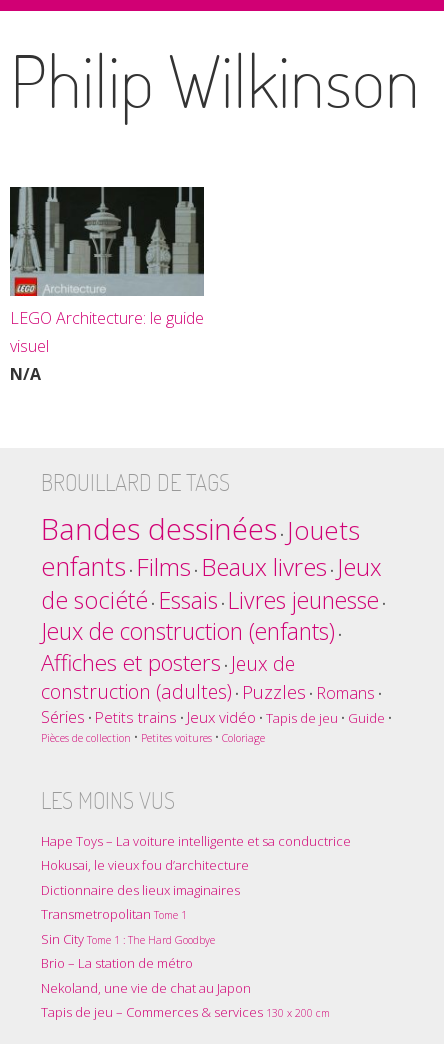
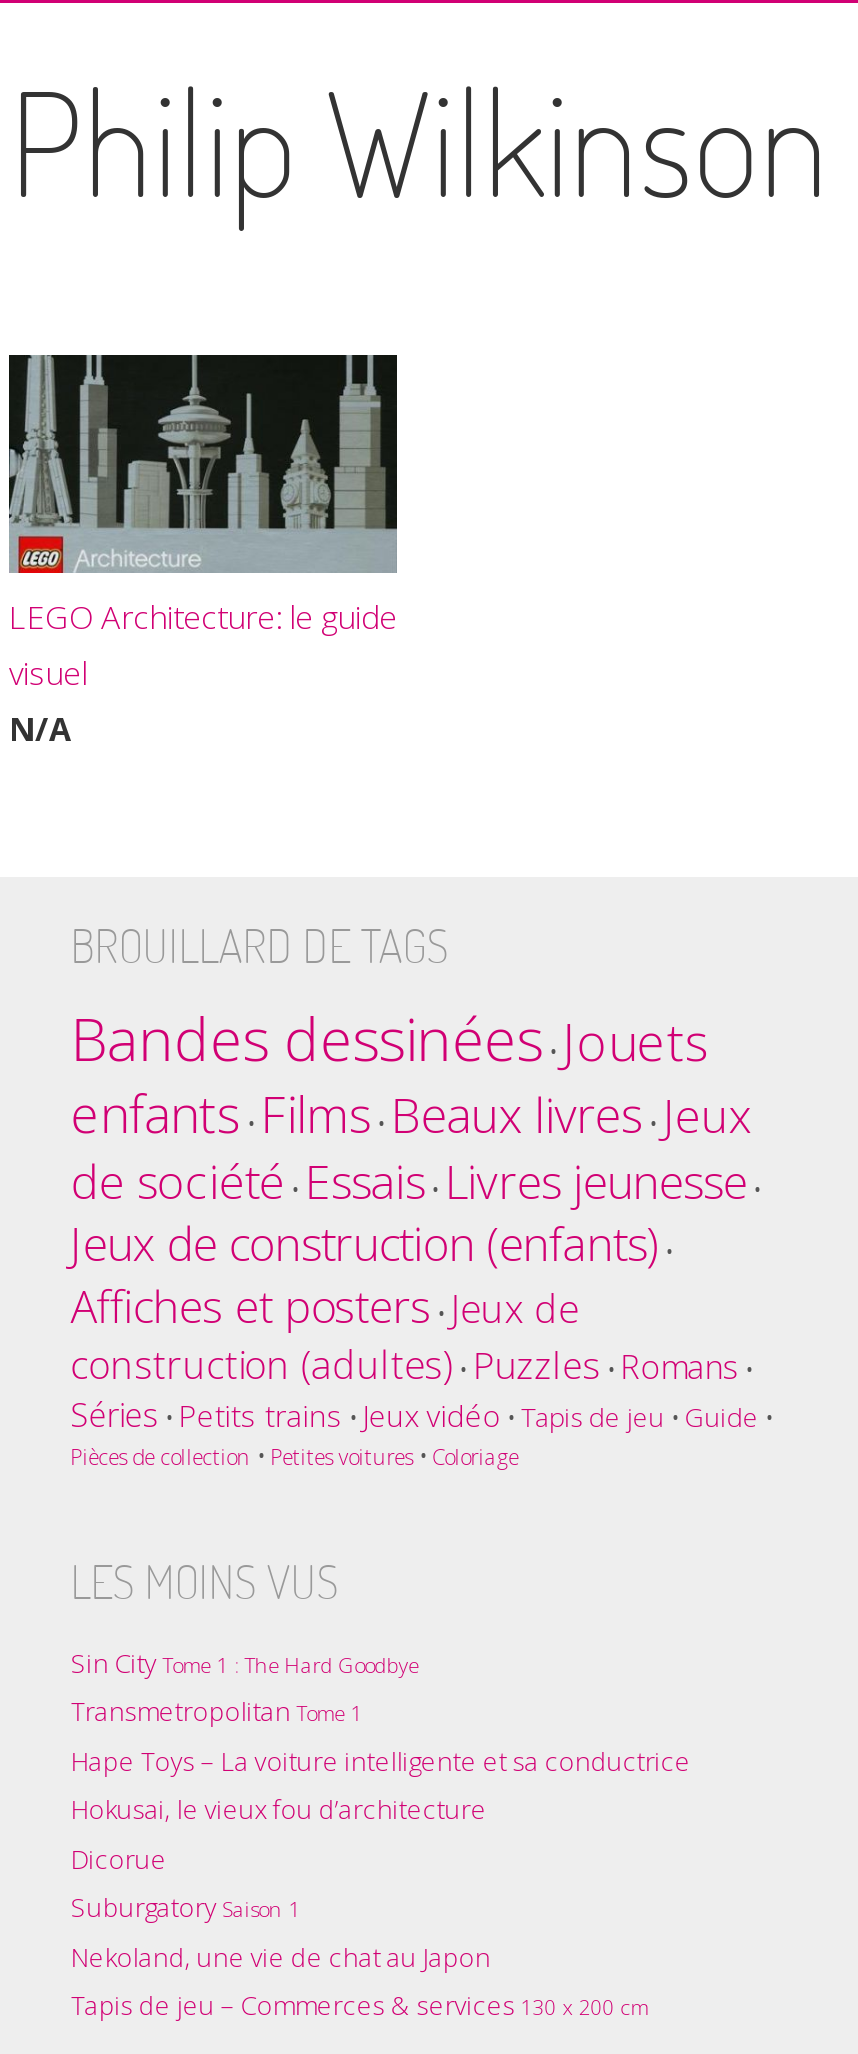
moved down: Hape Toys – La voiture intelligente et sa conductrice | Hokusai, le vieux fou d’architecture

- Dictionnaire des lieux imaginaires
- Brio – La station de métro
+ Dicorue
+ Suburgatory Saison 1

moved up: Transmetropolitan Tome 1 | Sin CityTome 1 : The Hard Goodbye
